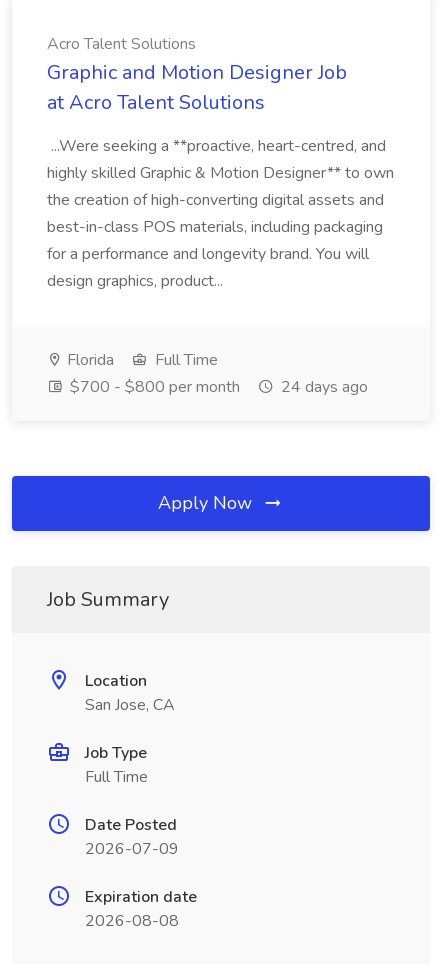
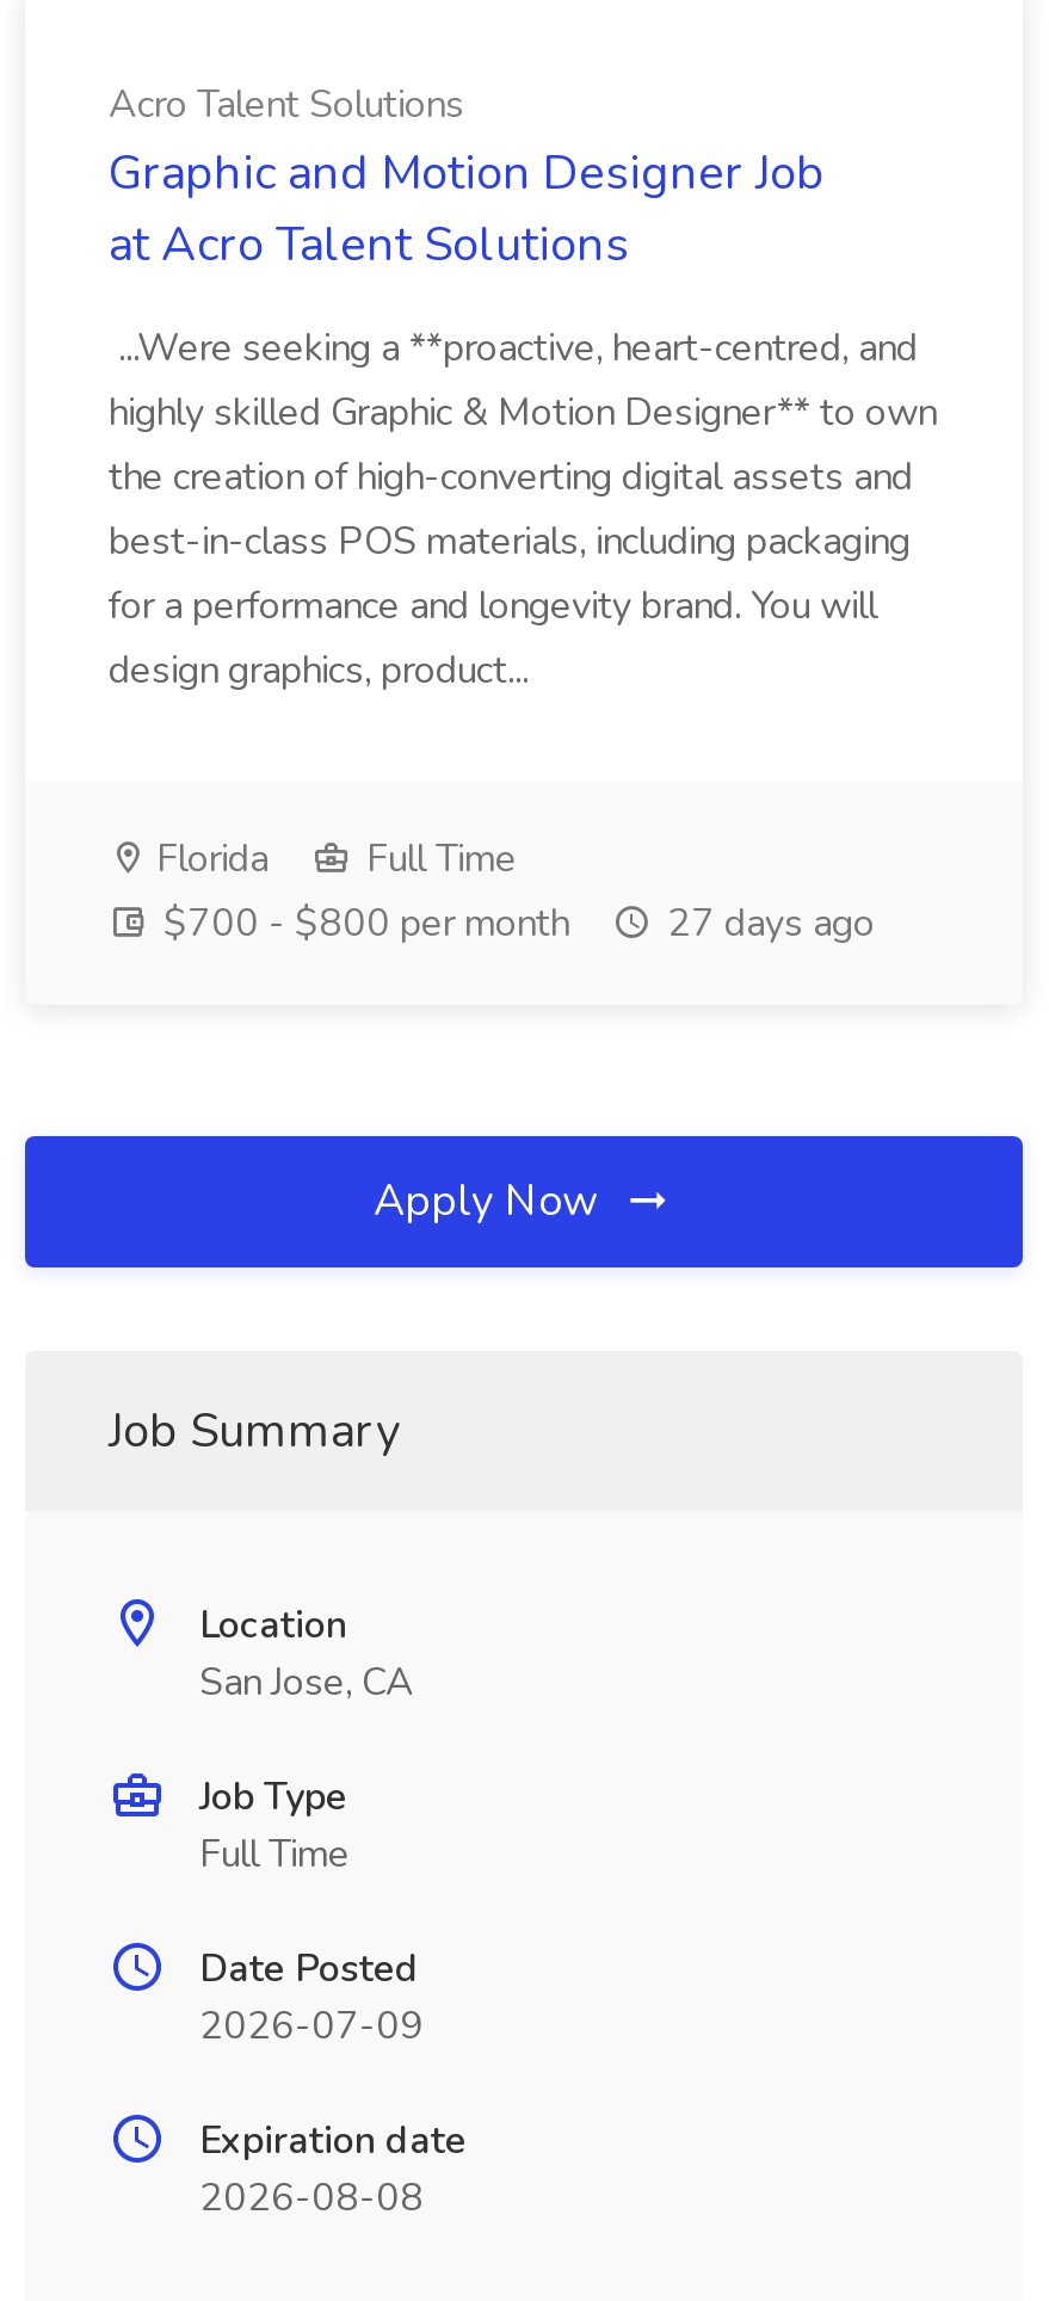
- $700 - $800 per month 24 days ago
+ $700 - $800 per month 27 days ago
